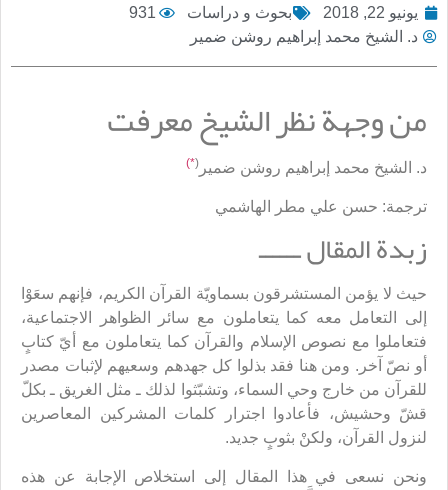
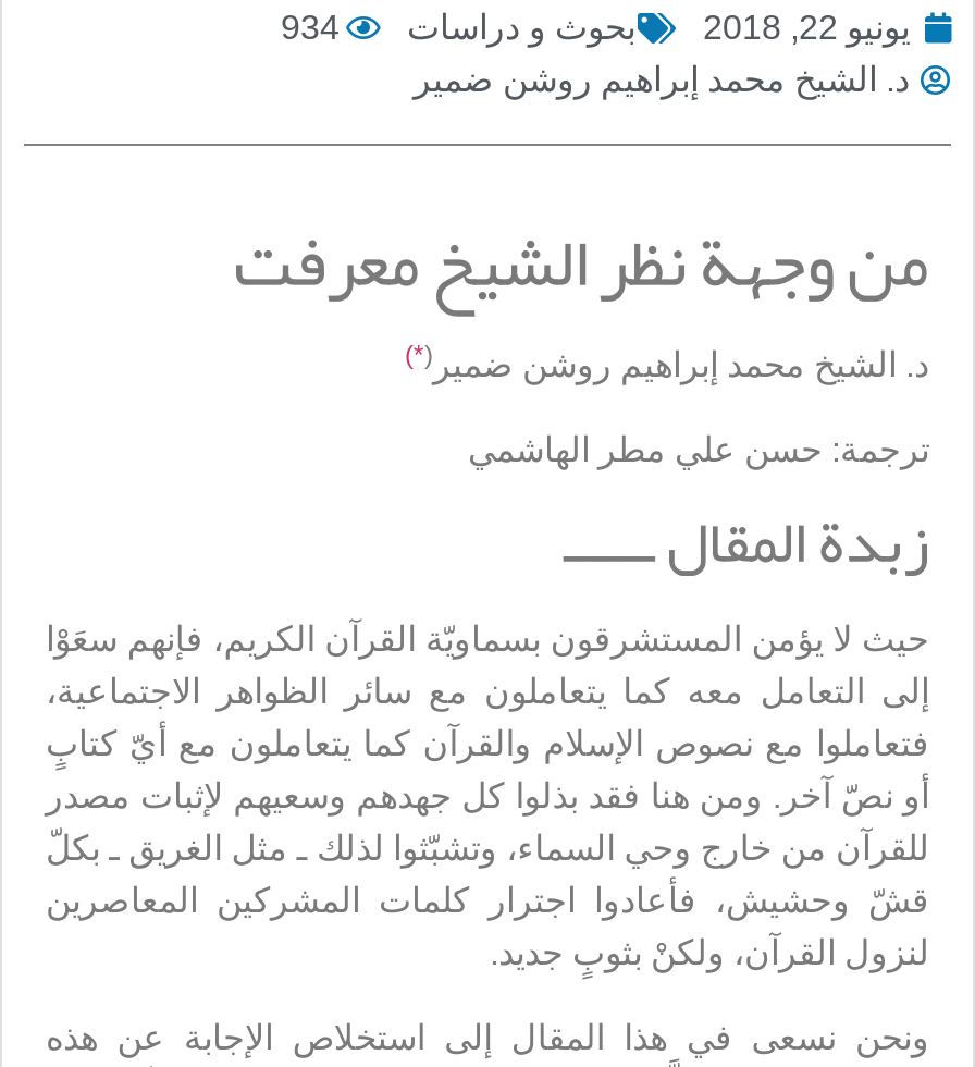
- بحوث و دراسات 931
+ بحوث و دراسات 934
